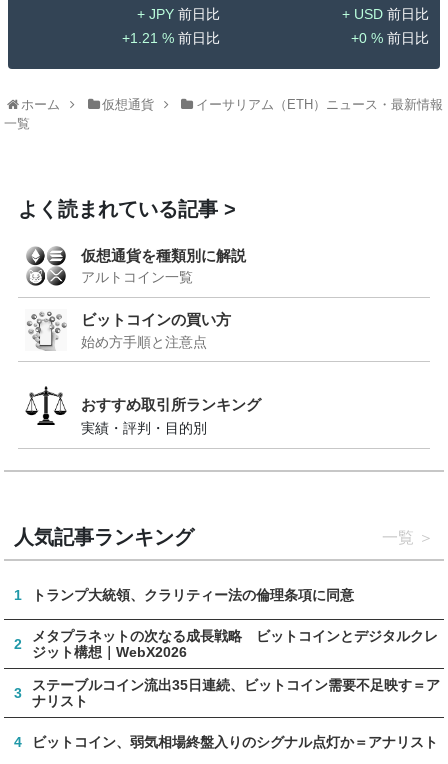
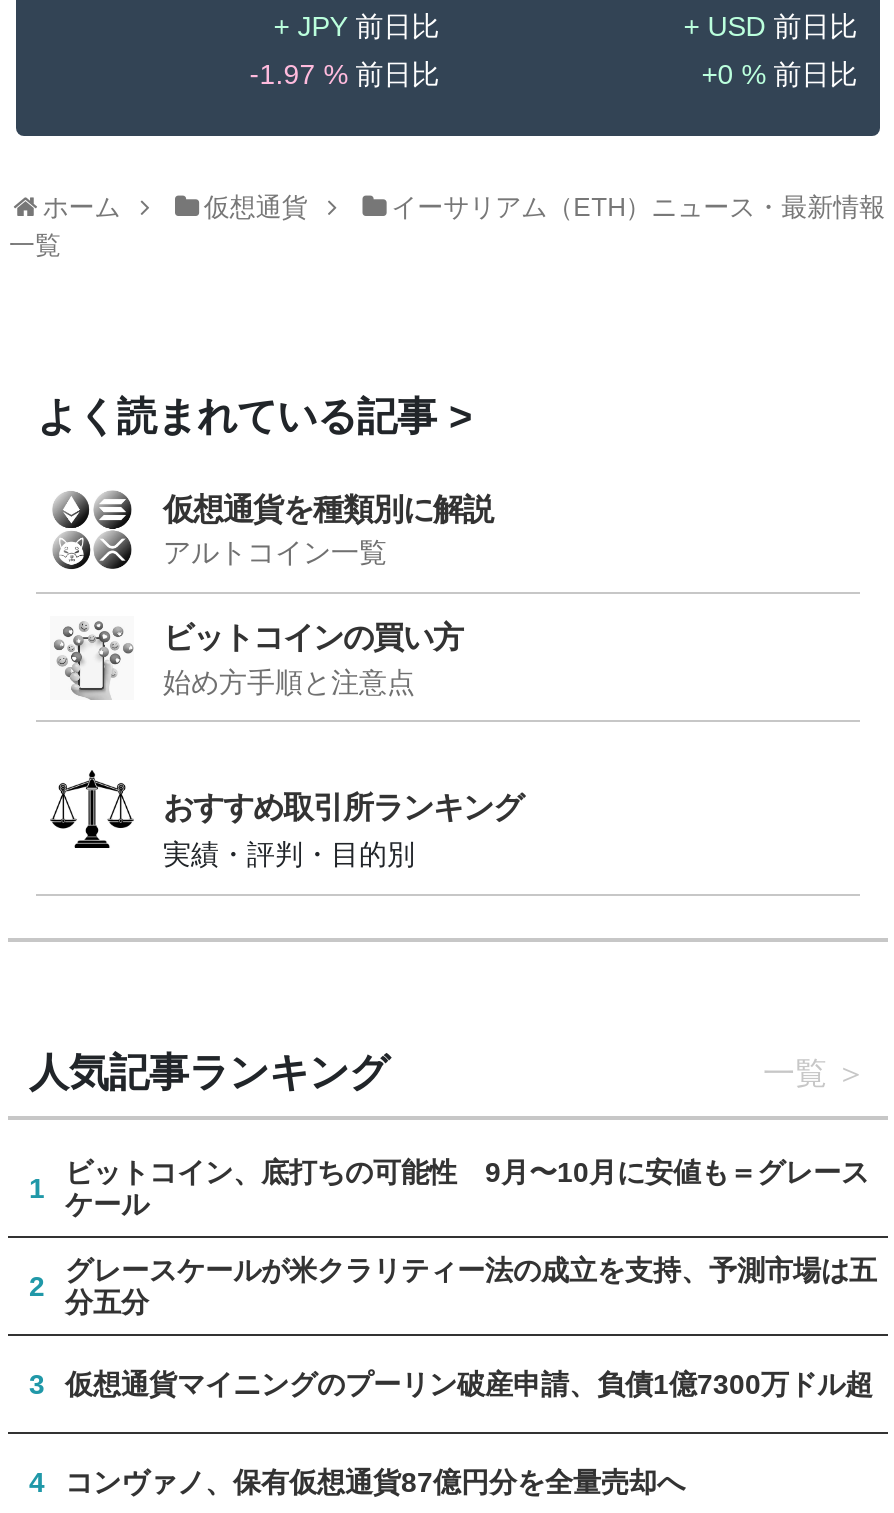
- 1.21 %
+ -1.97 %

- トランプ大統領、クラリティー法の倫理条項に同意
+ ビットコイン、底打ちの可能性 9月〜10月に安値も＝グレース
+ ケール

- メタプラネットの次なる成長戦略 ビットコインとデジタルクレ
- ジット構想｜WebX2026
+ グレースケールが米クラリティー法の成立を支持、予測市場は五
+ 分五分

- ステーブルコイン流出35日連続、ビットコイン需要不足映す＝ア
- ナリスト
+ 仮想通貨マイニングのプーリン破産申請、負債1億7300万ドル超

- ビットコイン、弱気相場終盤入りのシグナル点灯か＝アナリスト
+ コンヴァノ、保有仮想通貨87億円分を全量売却へ
